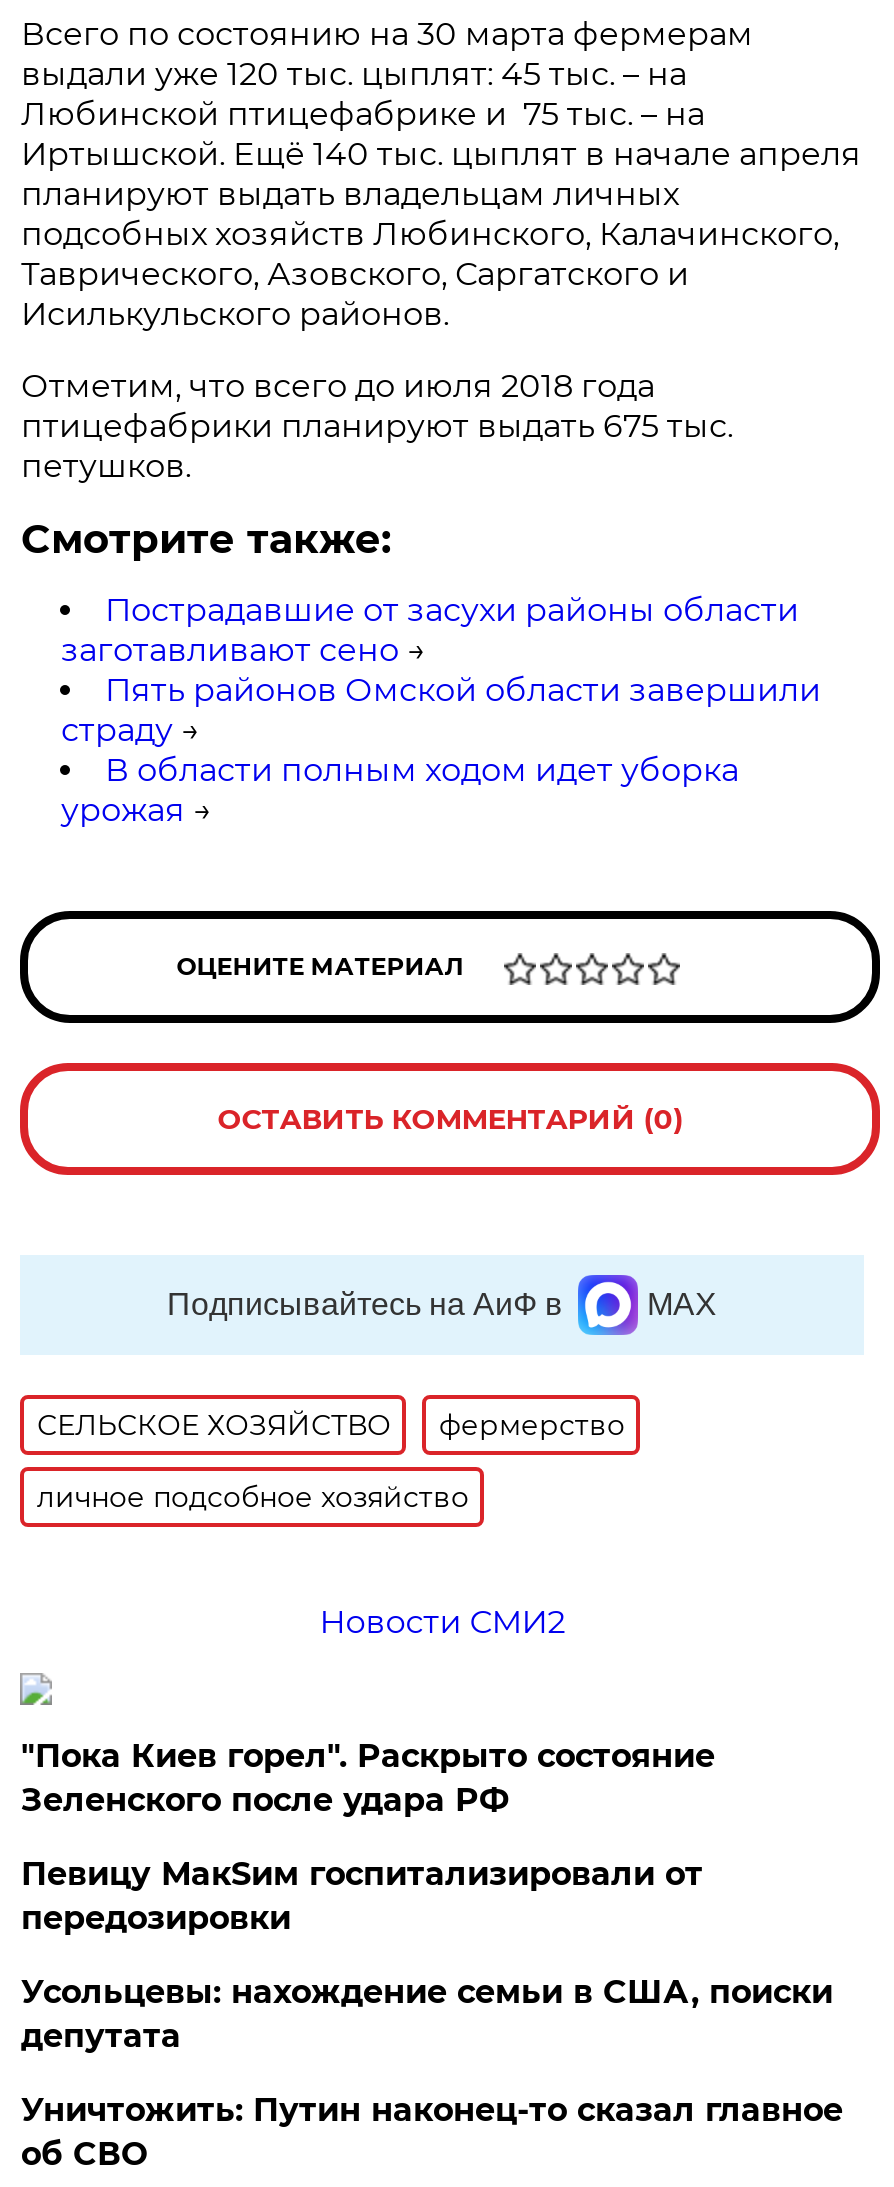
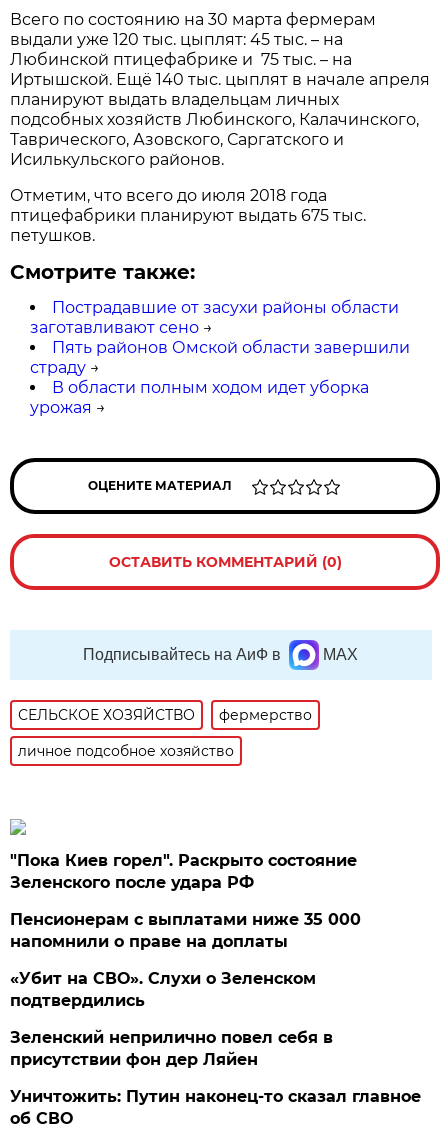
- Новости СМИ2

moved up: "Пока Киев горел". Раскрыто состояние | Зеленского после удара РФ

- Певицу МакSим госпитализировали от
- передозировки
- Усольцевы: нахождение семьи в США, поиски
- депутата
+ Пенсионерам с выплатами ниже 35 000
+ напомнили о праве на доплаты
+ «Убит на СВО». Слухи о Зеленском
+ подтвердились
+ Зеленский неприлично повел cебя в
+ присутствии фон дер Ляйен
